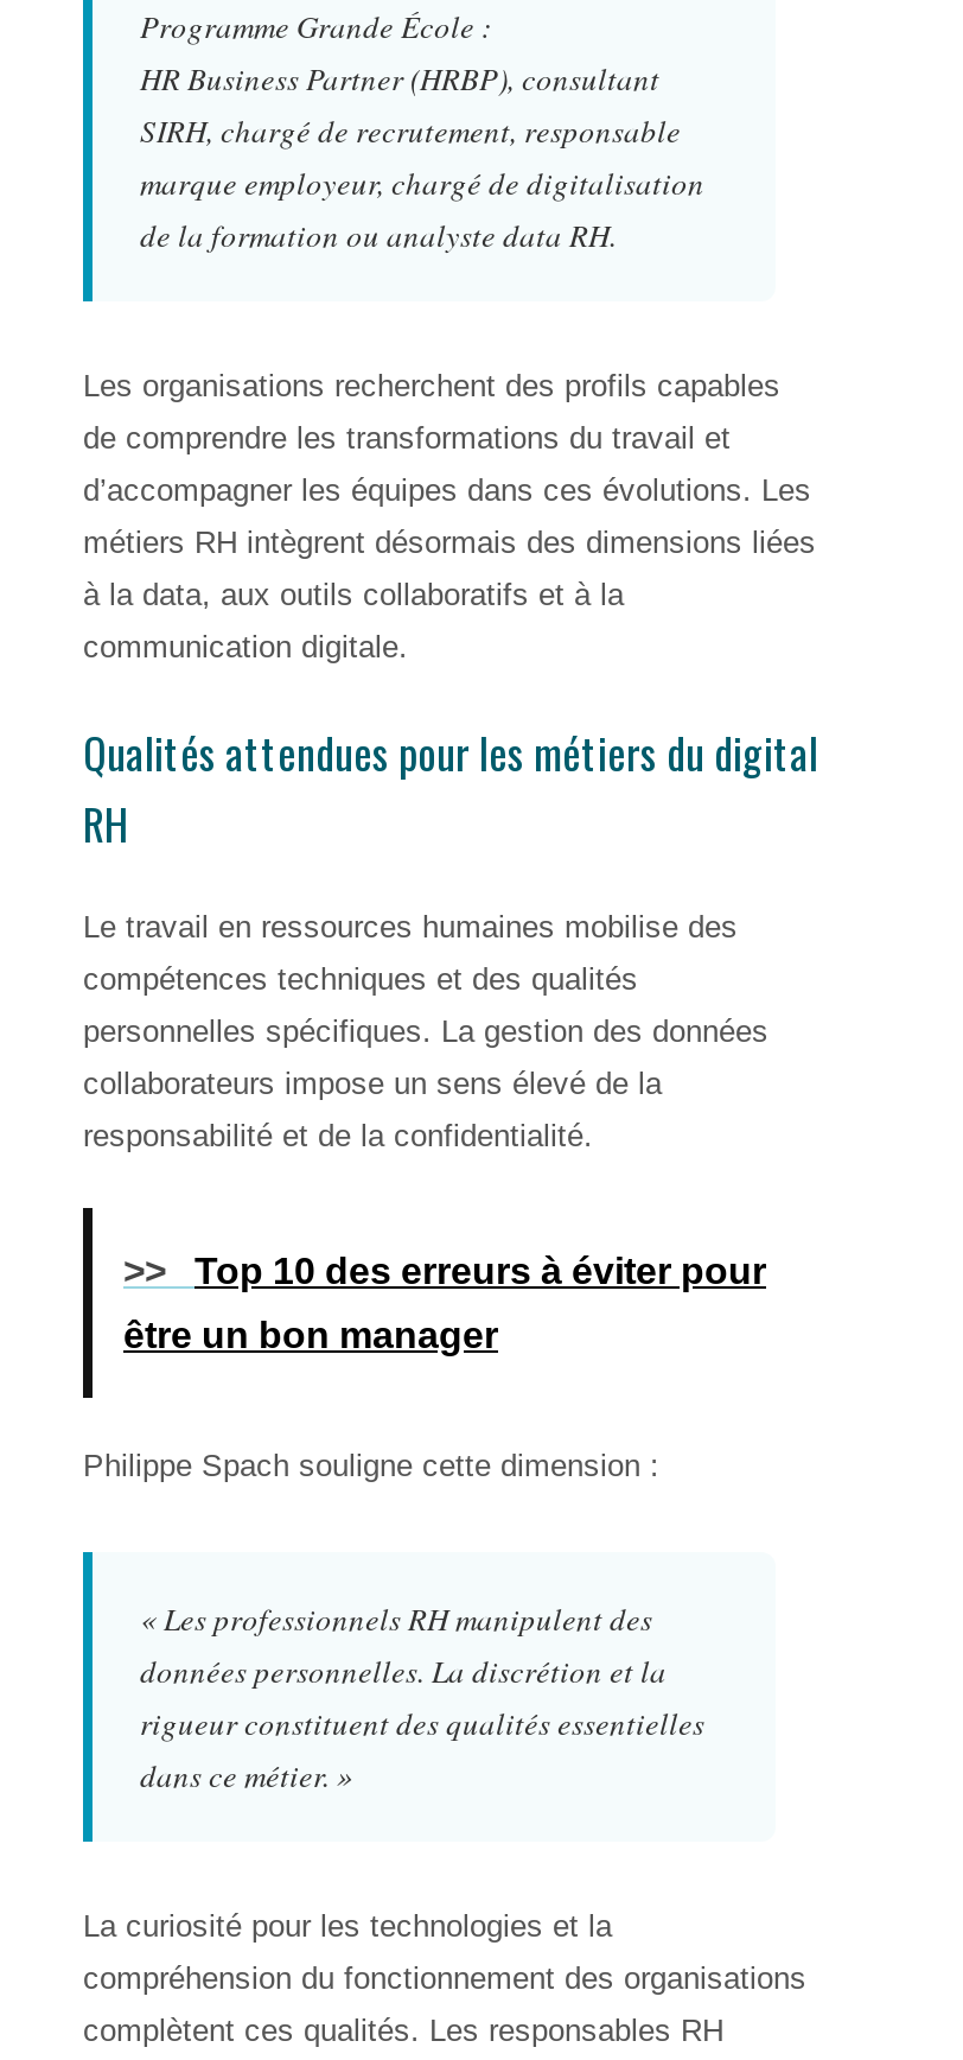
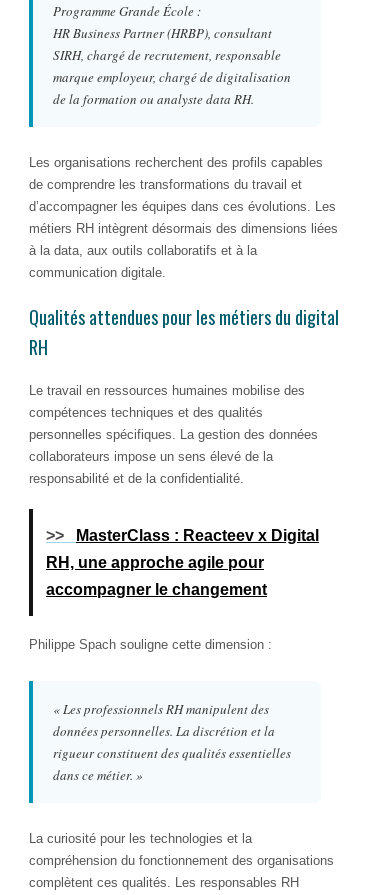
- >> Top 10 des erreurs à éviter pour
- être un bon manager
+ >> MasterClass : Reacteev x Digital
+ RH, une approche agile pour
+ accompagner le changement
